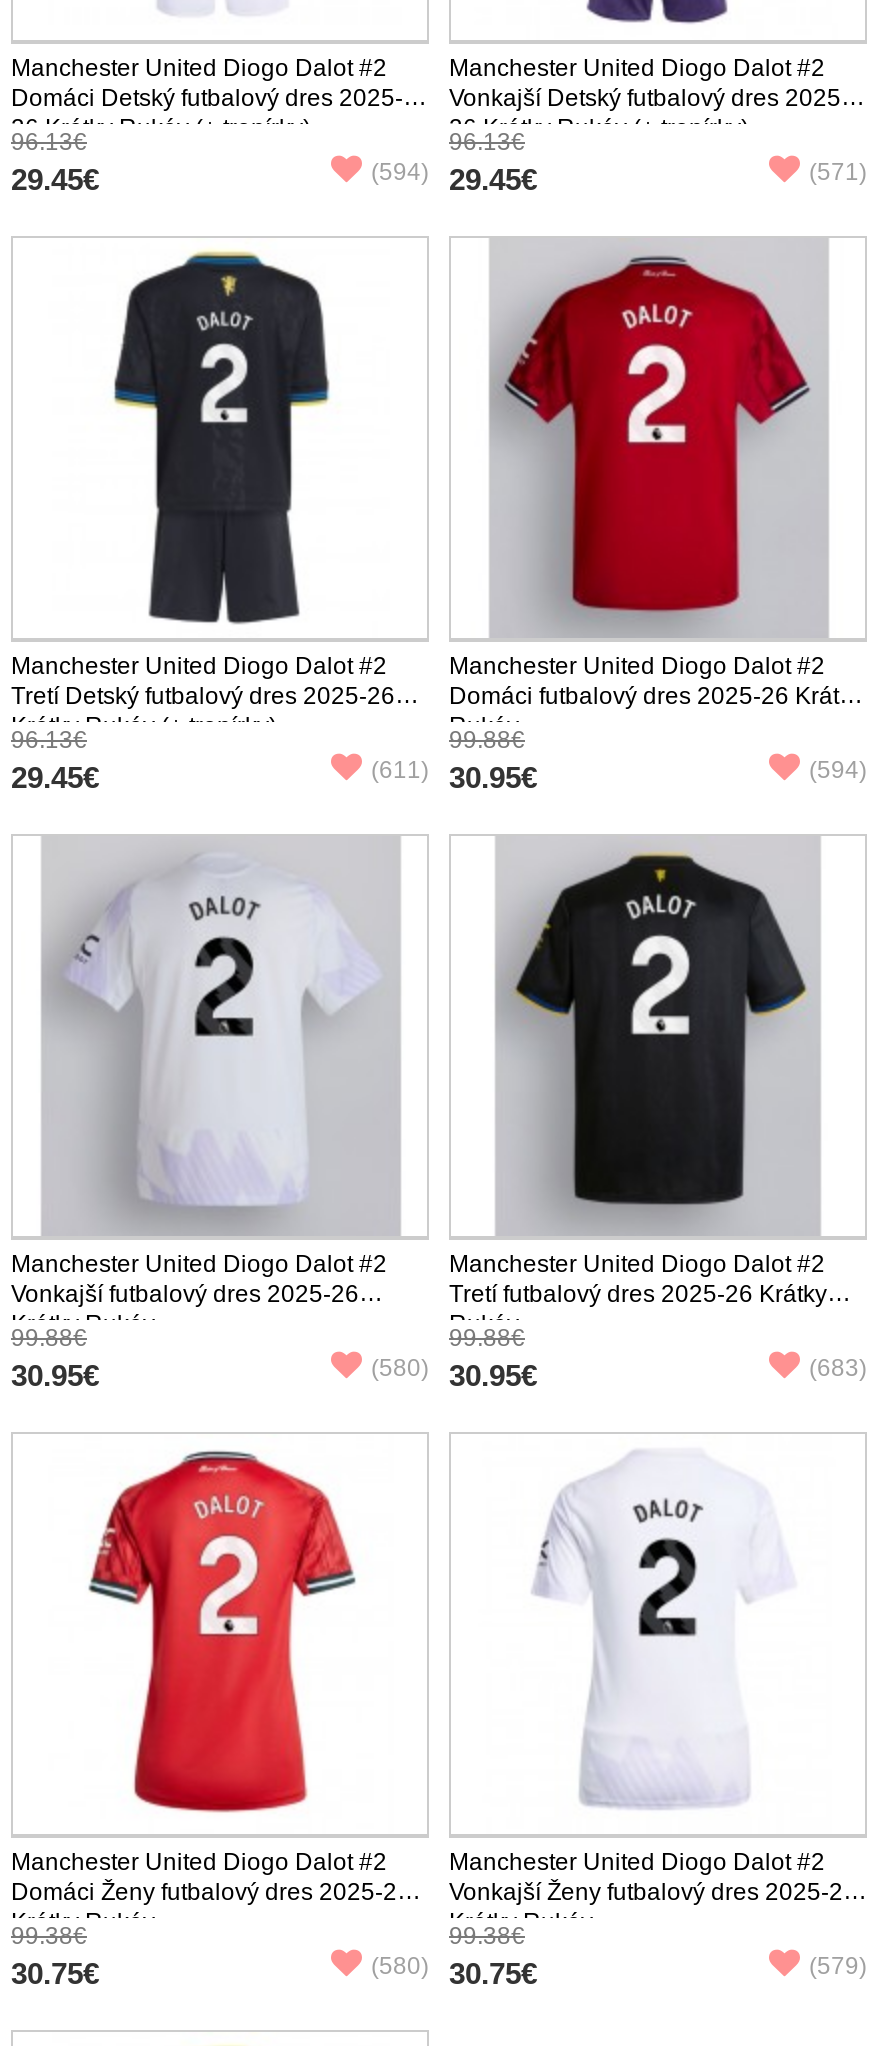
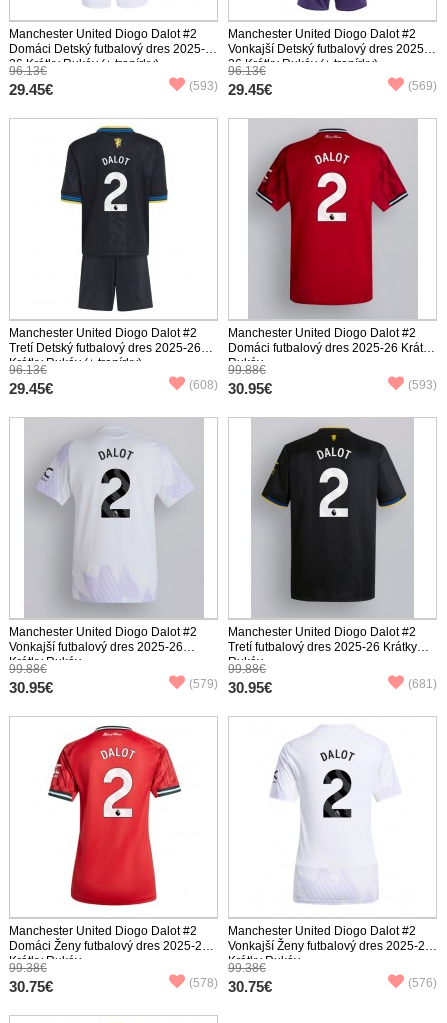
- (594) 29.45€
+ (593) 29.45€

- (571)
+ (569)

- (611) 30.95€
+ (608) 30.95€

- (594)
+ (593)

- (580) 30.95€
+ (579) 30.95€

- (683)
+ (681)

- (580) 30.75€
+ (578) 30.75€

- (579)
+ (576)
